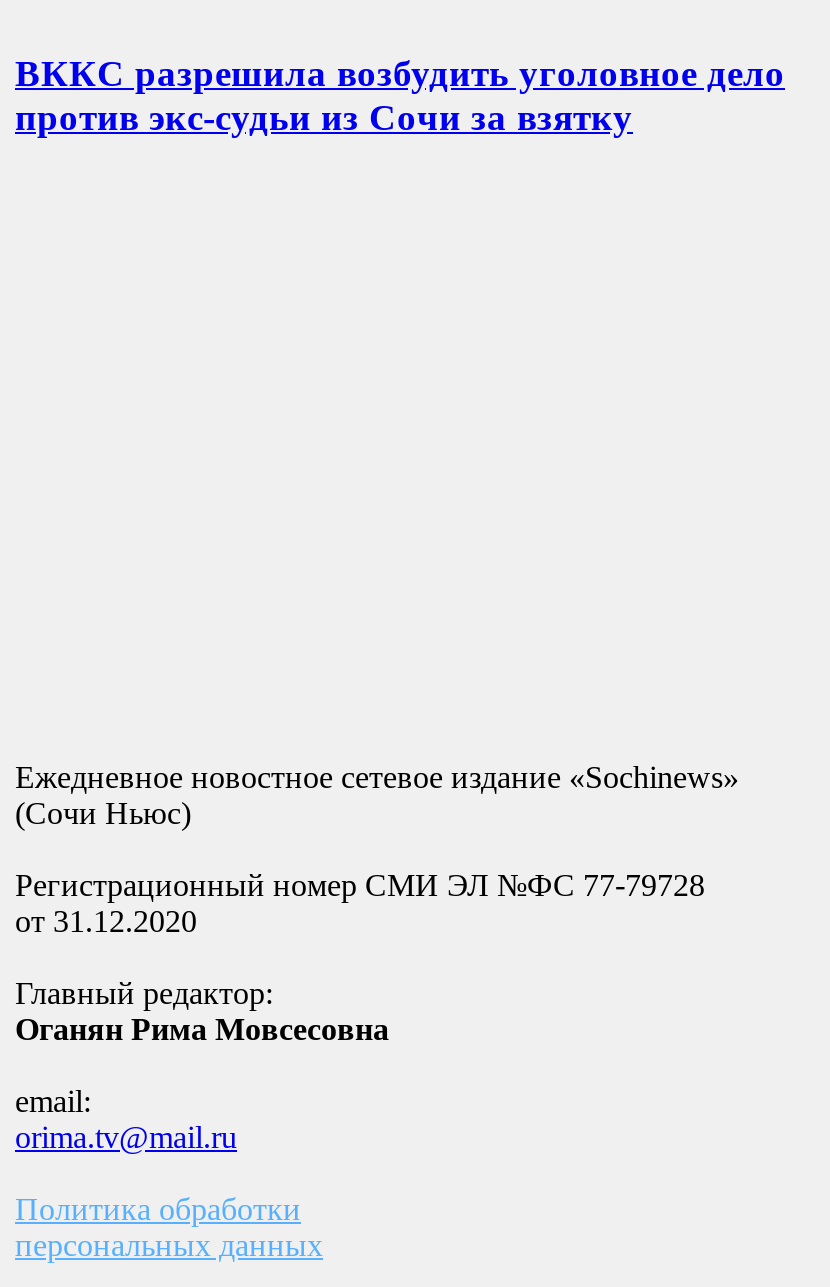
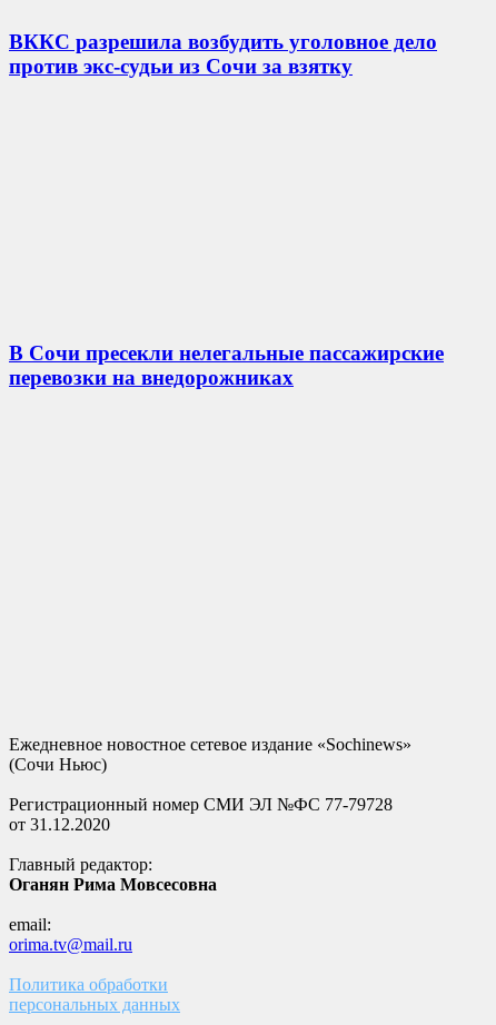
+ В Сочи пресекли нелегальные пассажирские
+ перевозки на внедорожниках
